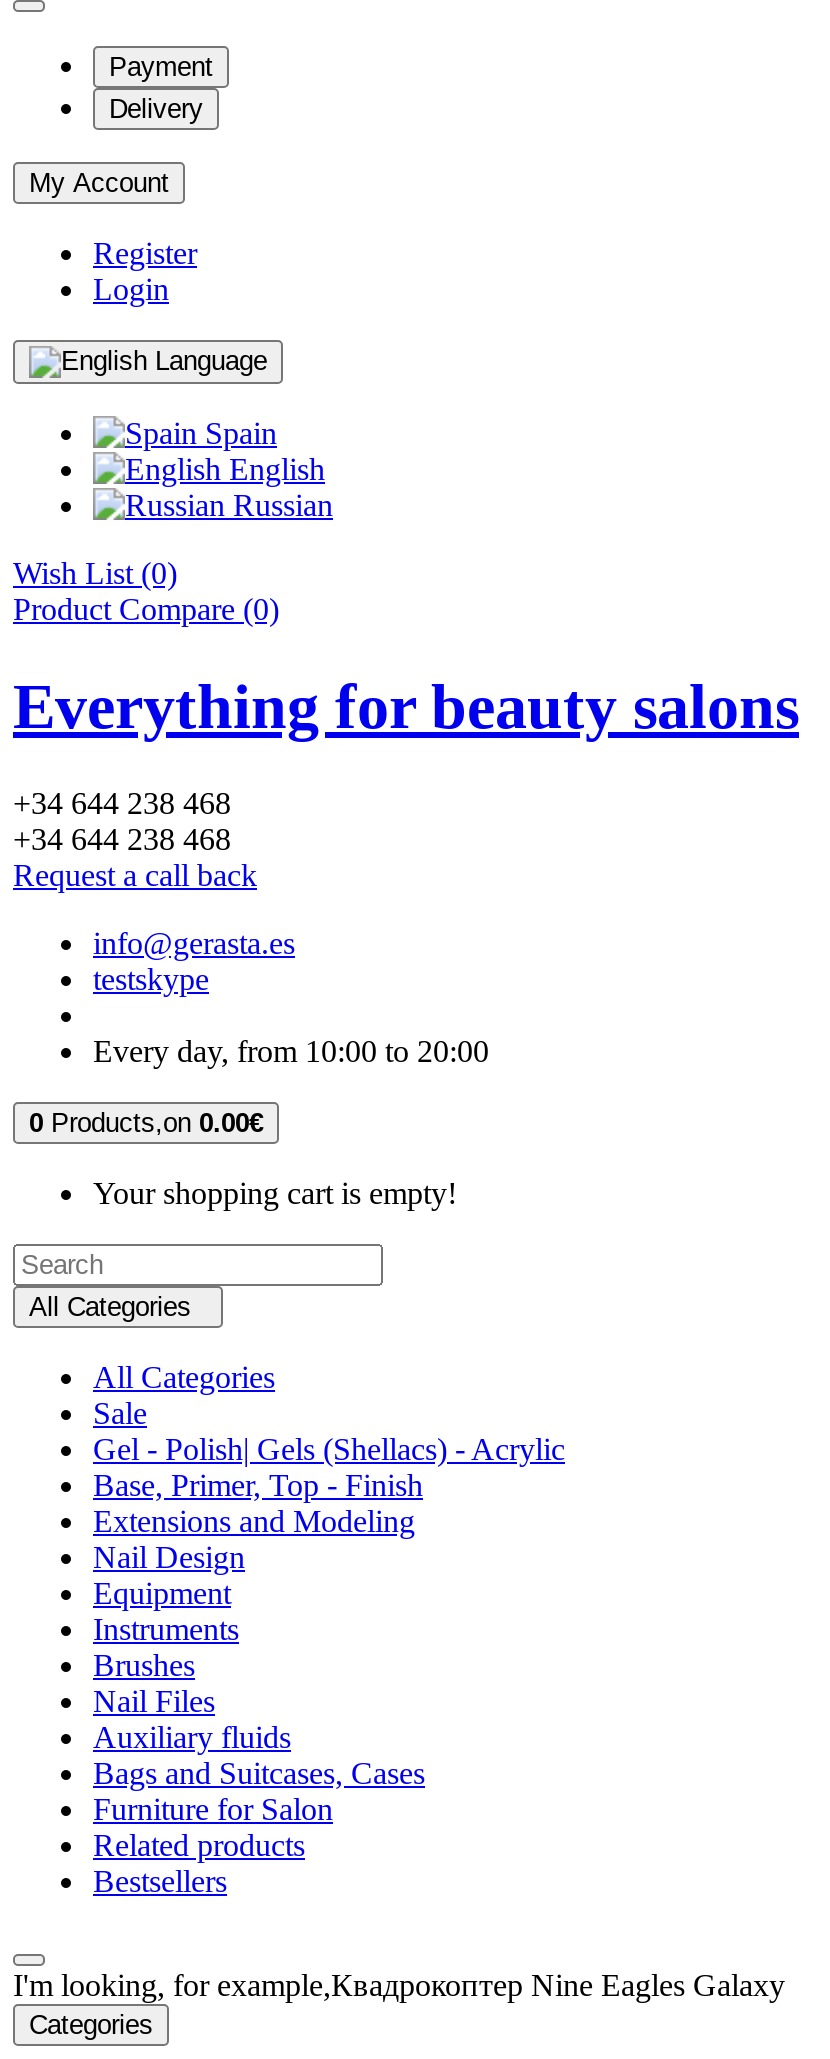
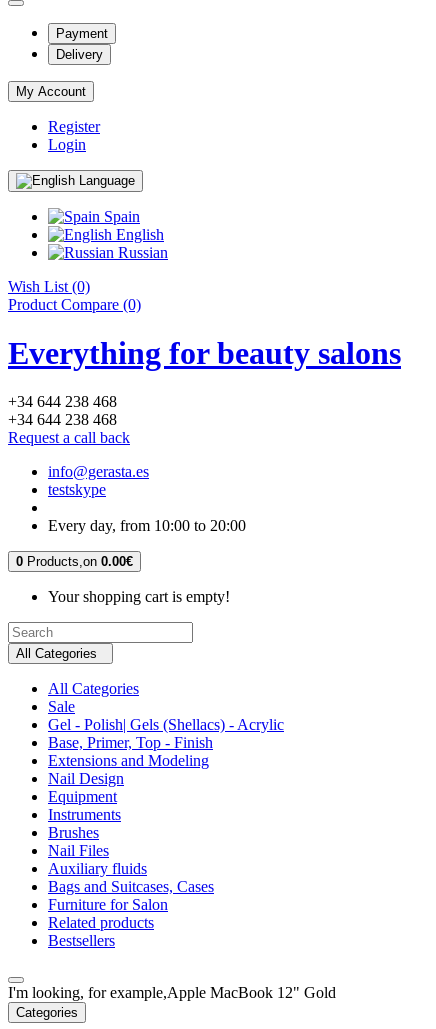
- I'm looking, for example,Квадрокоптер Nine Eagles Galaxy
+ I'm looking, for example,Apple MacBook 12" Gold
